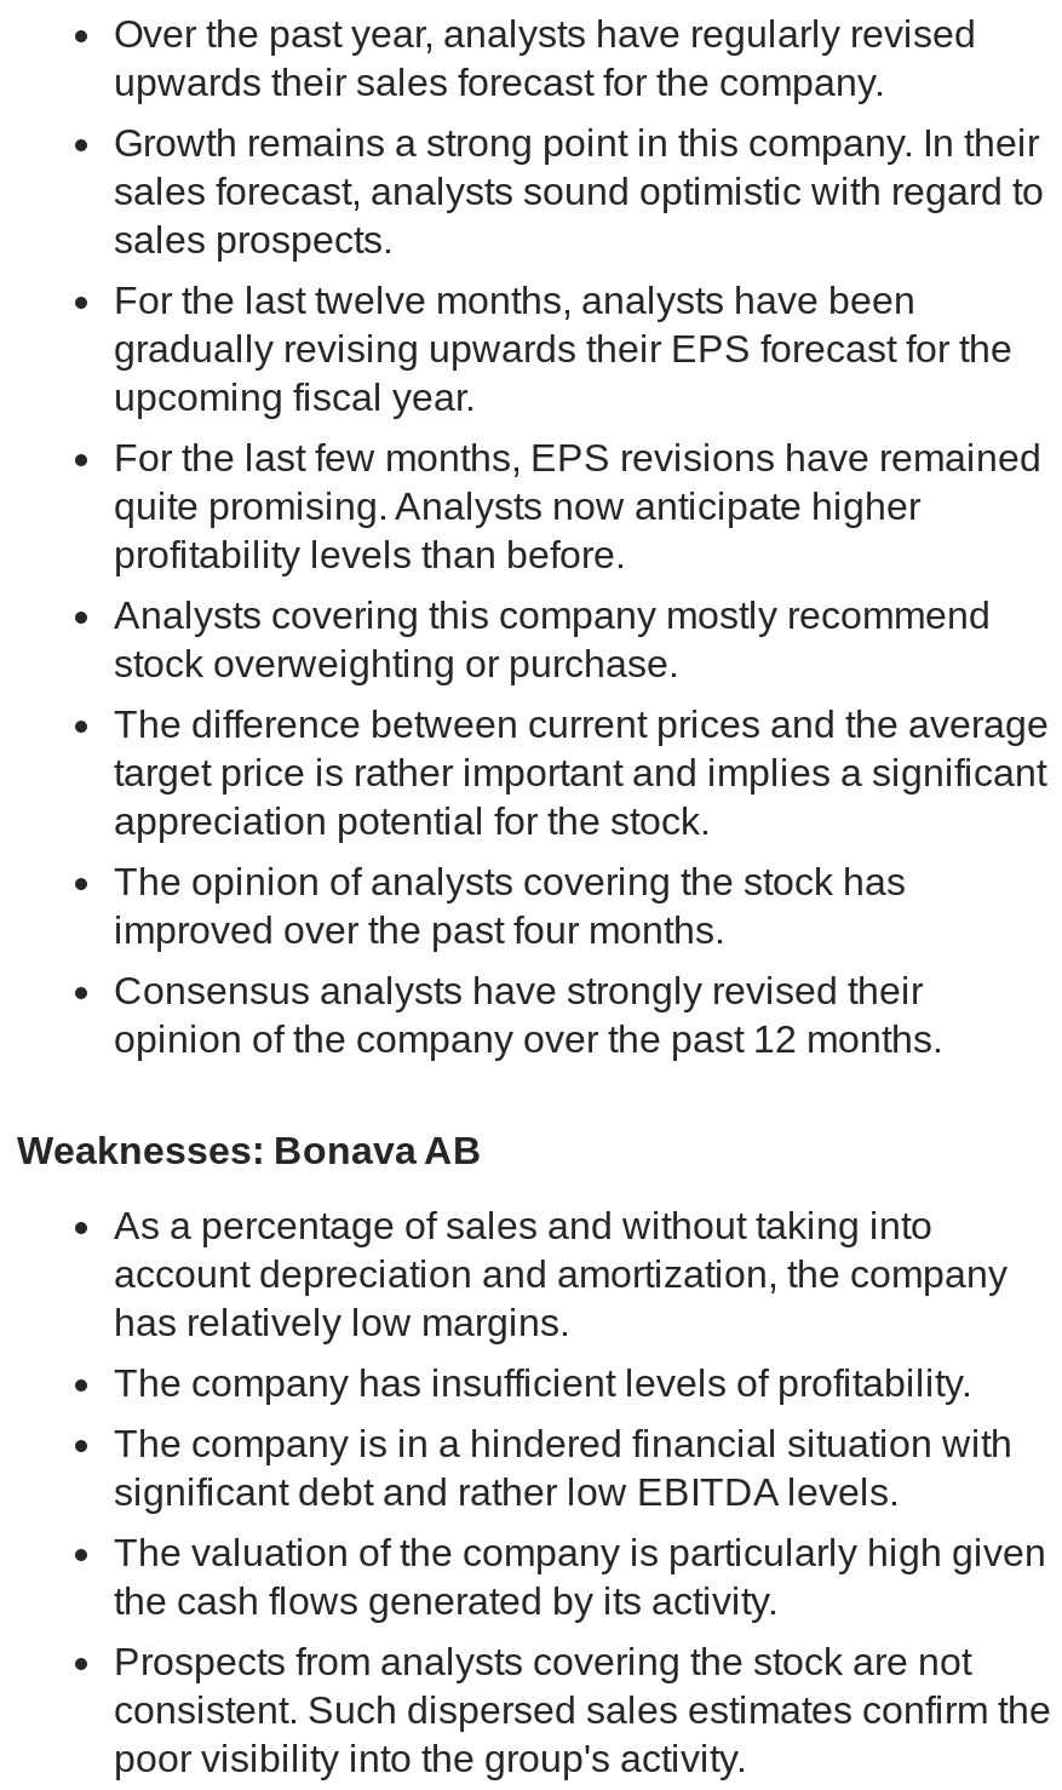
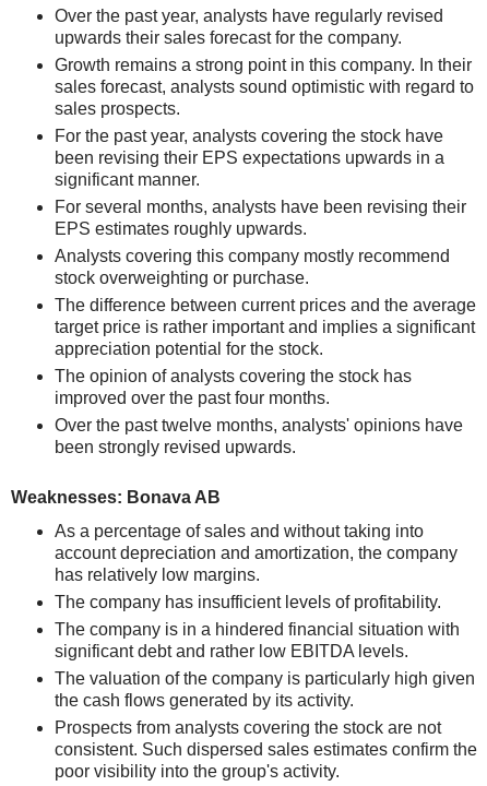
- For the last twelve months, analysts have been
- gradually revising upwards their EPS forecast for the
- upcoming fiscal year.
+ For the past year, analysts covering the stock have
+ been revising their EPS expectations upwards in a
+ significant manner.

- For the last few months, EPS revisions have remained
- quite promising. Analysts now anticipate higher
- profitability levels than before.
+ For several months, analysts have been revising their
+ EPS estimates roughly upwards.

- Consensus analysts have strongly revised their
- opinion of the company over the past 12 months.
+ Over the past twelve months, analysts' opinions have
+ been strongly revised upwards.
